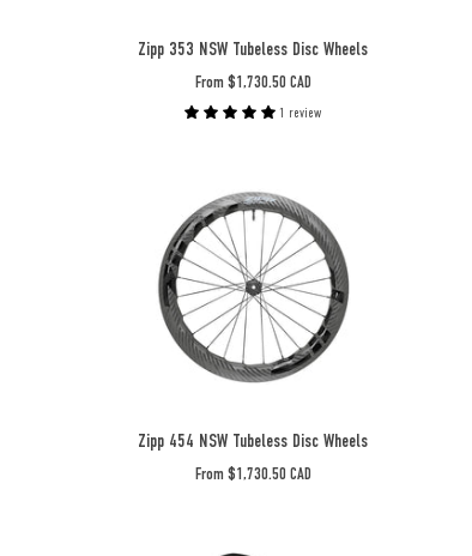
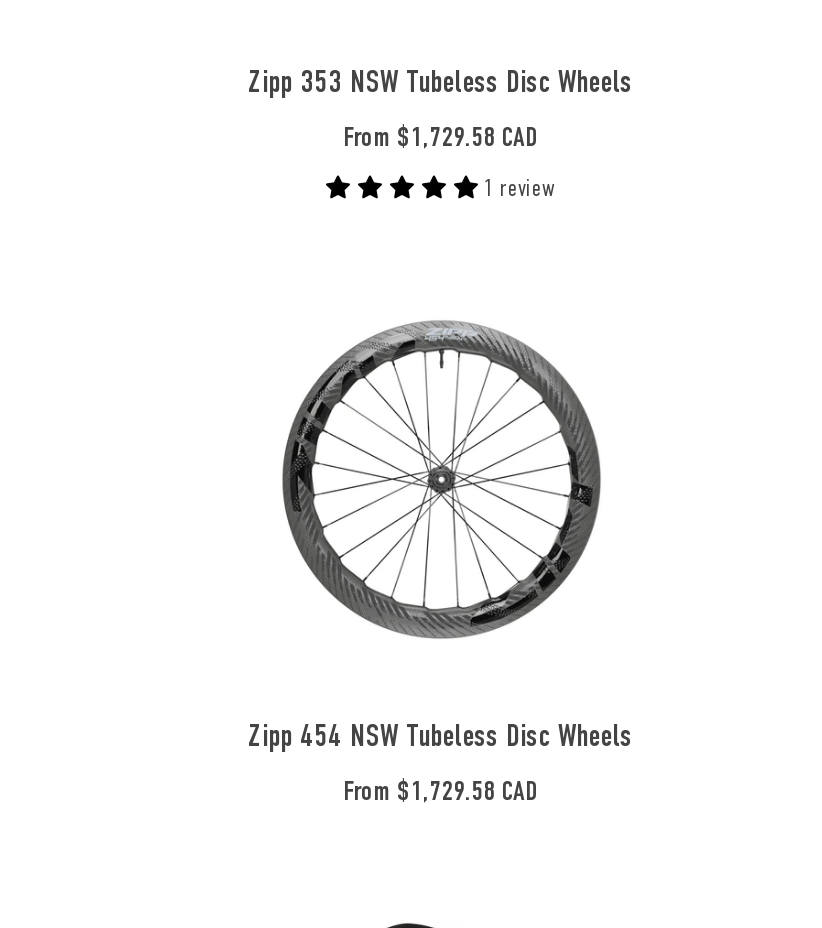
- From $1,730.50 CAD
+ From $1,729.58 CAD

- From $1,730.50 CAD
+ From $1,729.58 CAD
